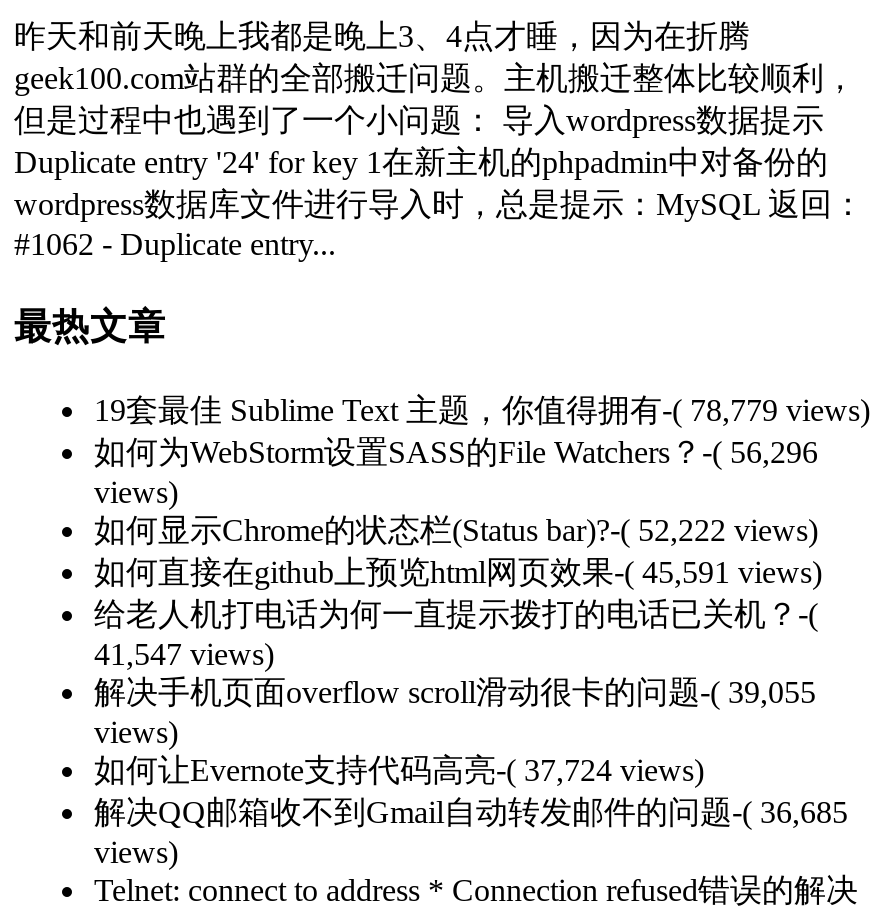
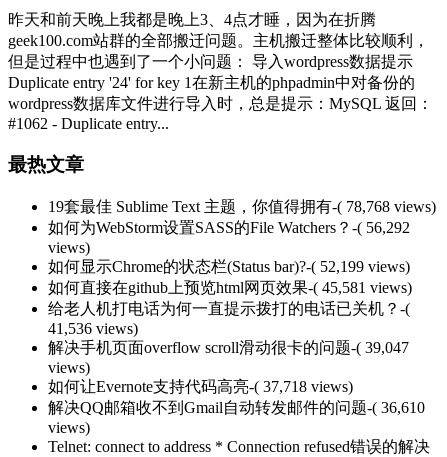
- 19套最佳 Sublime Text 主题，你值得拥有-( 78,779 views)
+ 19套最佳 Sublime Text 主题，你值得拥有-( 78,768 views)

- 如何为WebStorm设置SASS的File Watchers？-( 56,296
+ 如何为WebStorm设置SASS的File Watchers？-( 56,292

- 如何显示Chrome的状态栏(Status bar)?-( 52,222 views)
+ 如何显示Chrome的状态栏(Status bar)?-( 52,199 views)

- 如何直接在github上预览html网页效果-( 45,591 views)
+ 如何直接在github上预览html网页效果-( 45,581 views)

- 41,547 views)
+ 41,536 views)

- 解决手机页面overflow scroll滑动很卡的问题-( 39,055
+ 解决手机页面overflow scroll滑动很卡的问题-( 39,047

- 如何让Evernote支持代码高亮-( 37,724 views)
+ 如何让Evernote支持代码高亮-( 37,718 views)

- 解决QQ邮箱收不到Gmail自动转发邮件的问题-( 36,685
+ 解决QQ邮箱收不到Gmail自动转发邮件的问题-( 36,610
